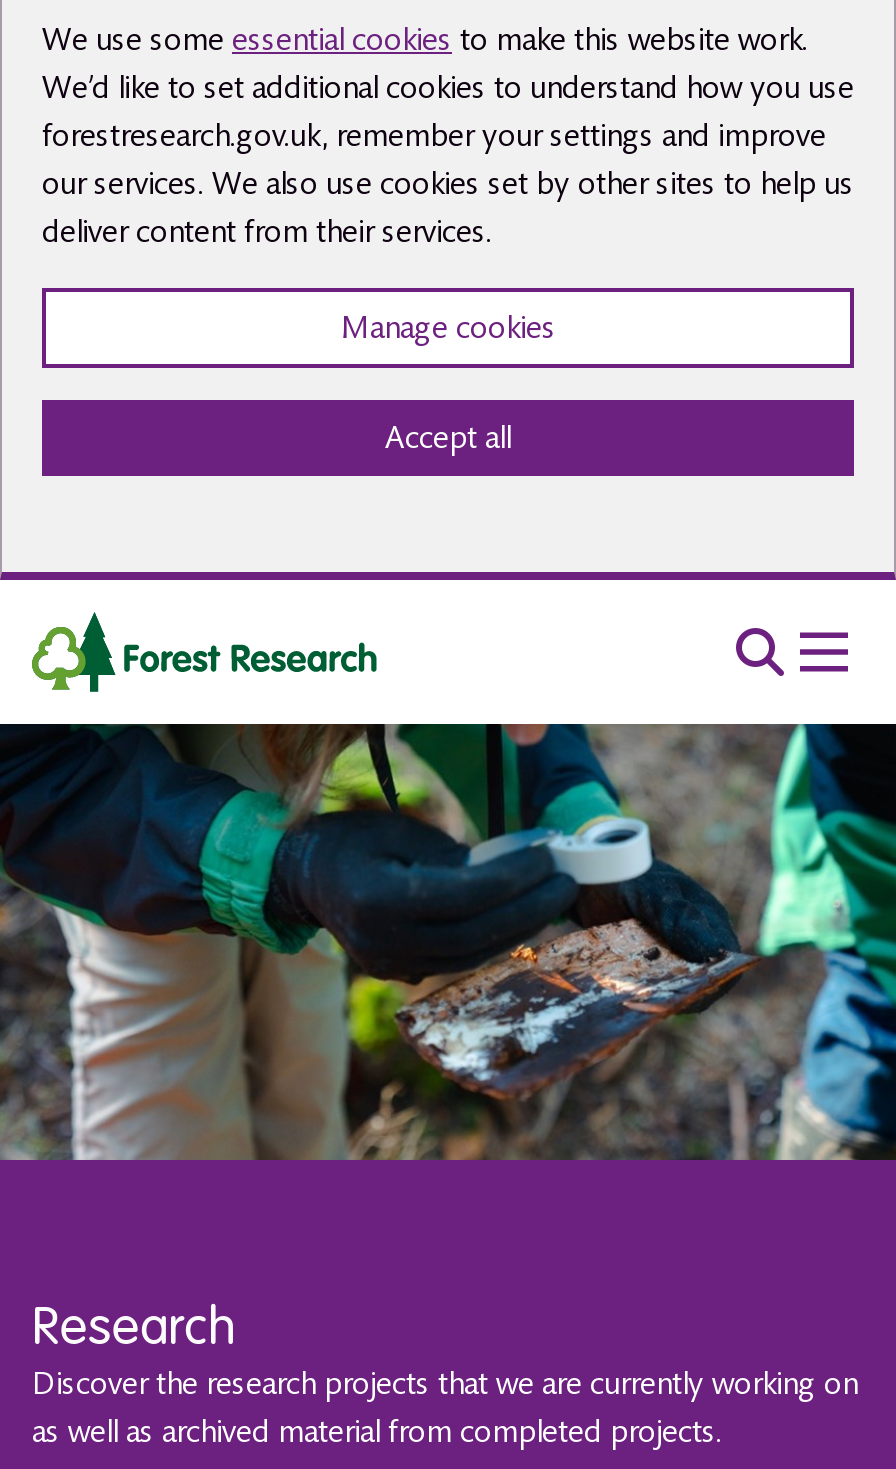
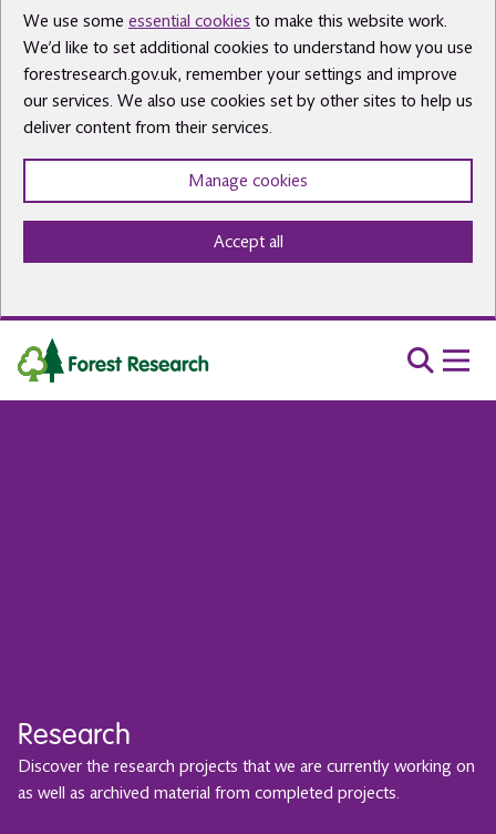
- [image]
